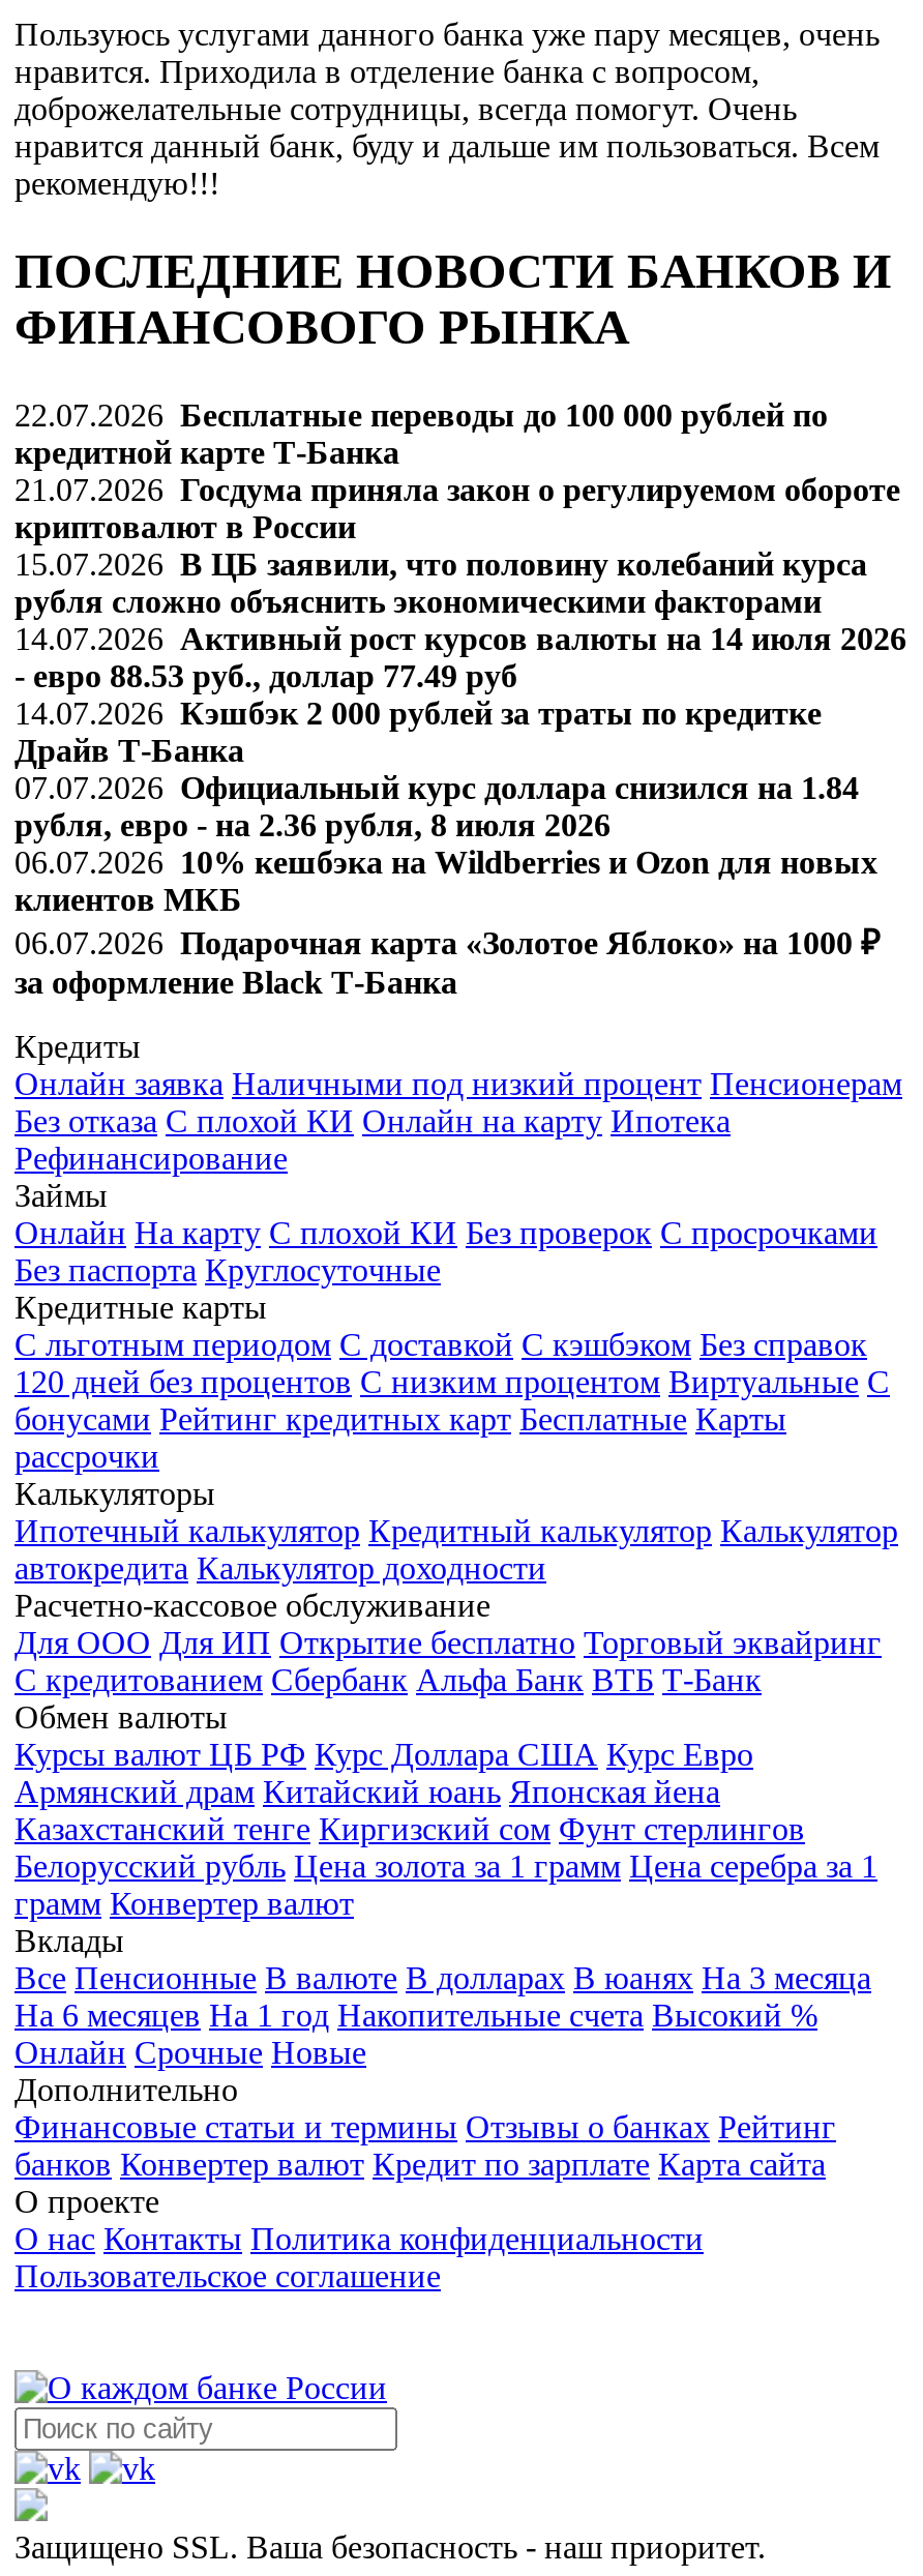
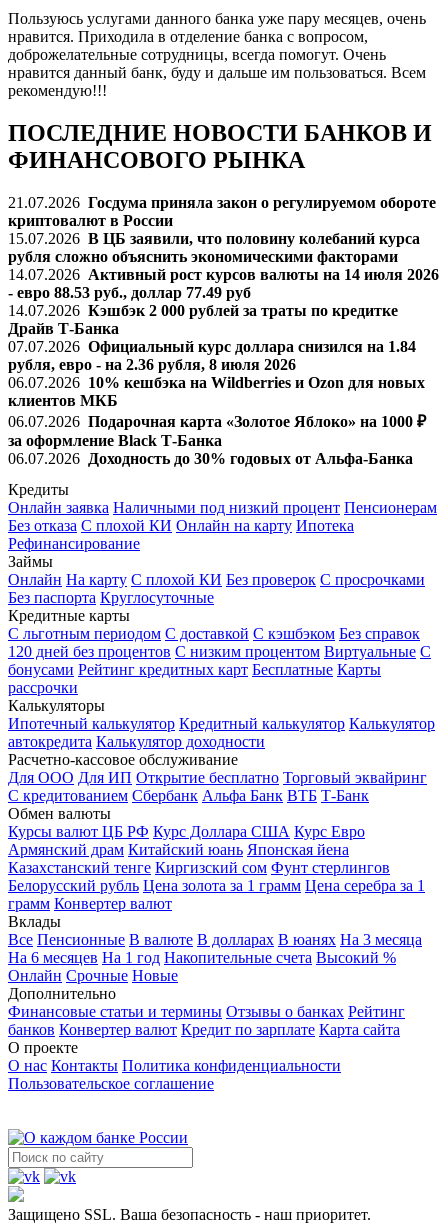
- 22.07.2026 Бесплатные переводы до 100 000 рублей по
- кредитной карте Т-Банка

moved up: 21.07.2026 Госдума приняла закон о регулируемом обороте | криптовалют в России | 15.07.2026 В ЦБ заявили, что половину колебаний курса | ... | 06.07.2026 Подарочная карта «Золотое Яблоко» на 1000 ₽ | за оформление Black Т-Банка

+ 06.07.2026 Доходность до 30% годовых от Альфа-Банка
